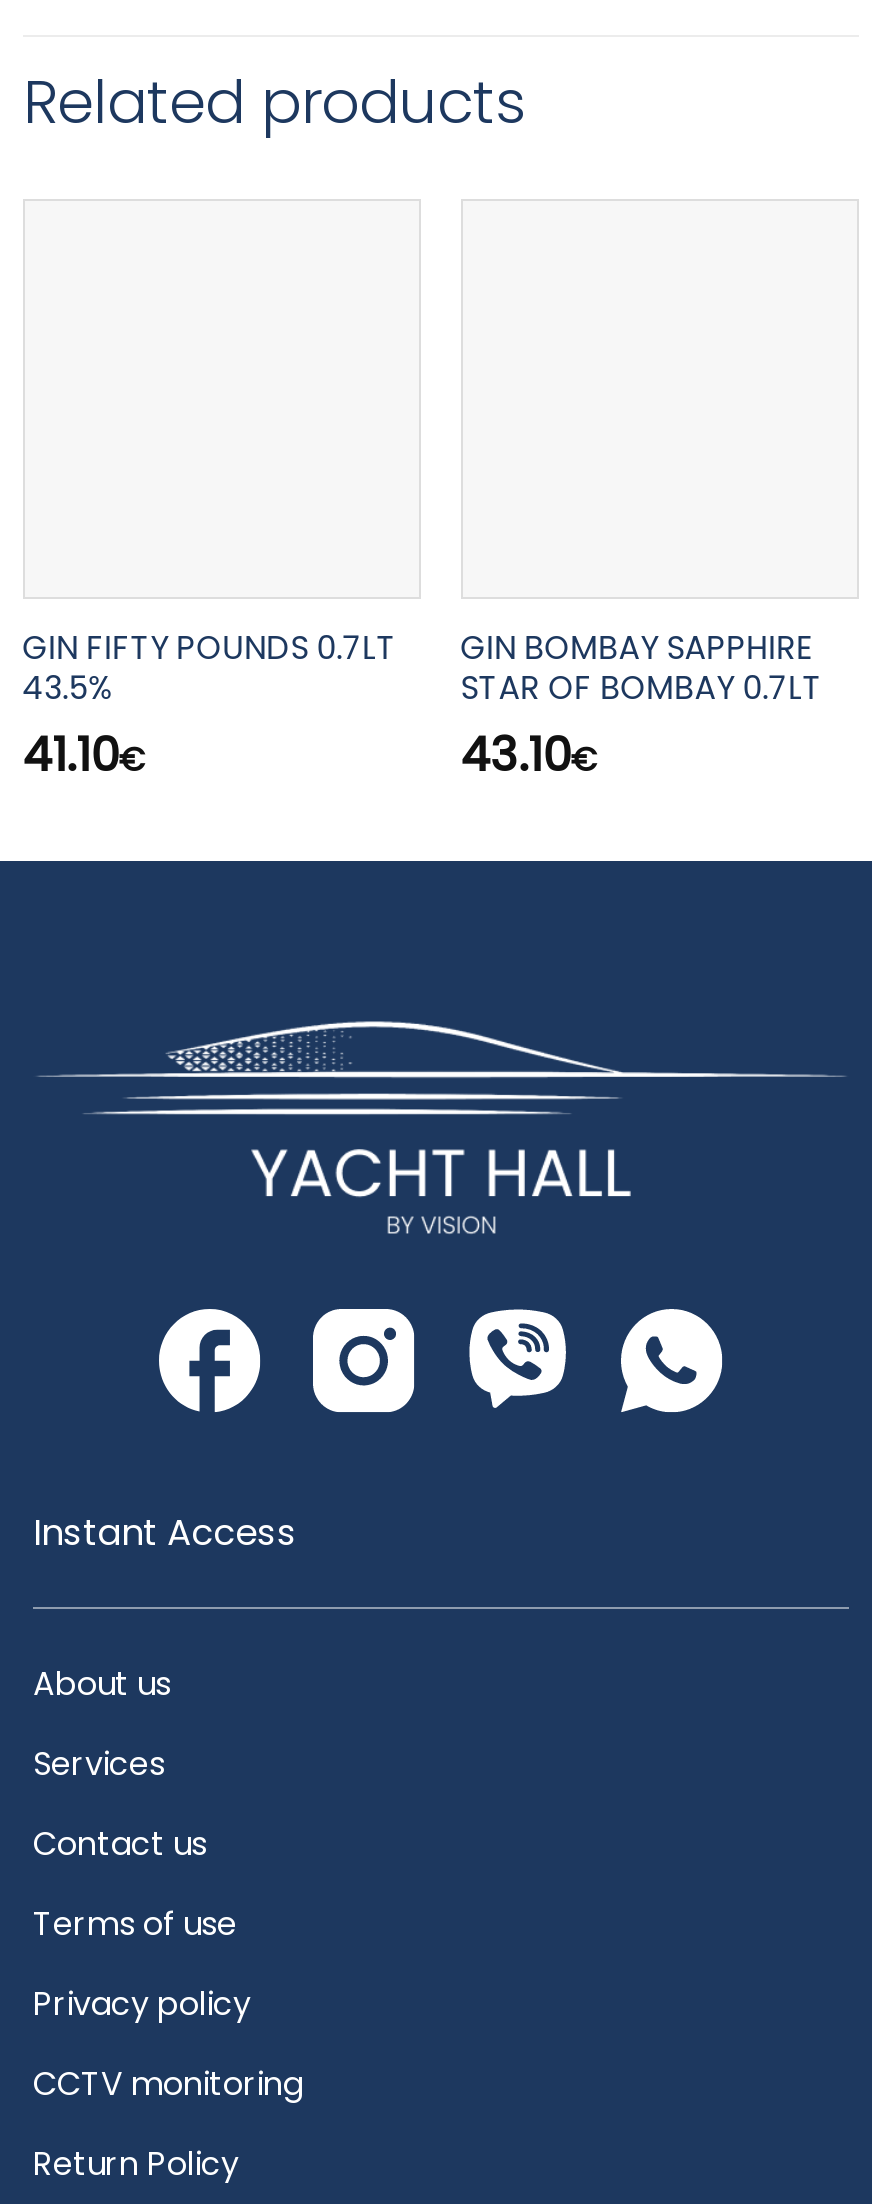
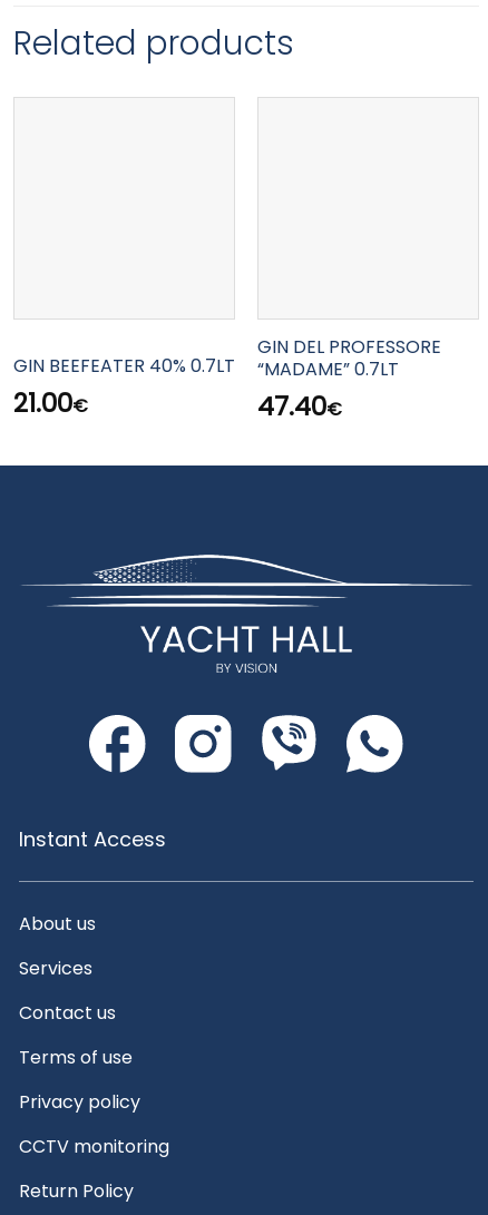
- GIN FIFTY POUNDS 0.7LT
- 43.5%
- 41.10€
+ GIN BEEFEATER 40% 0.7LT
+ 21.00€

- GIN BOMBAY SAPPHIRE
- STAR OF BOMBAY 0.7LT
- 43.10€
+ GIN DEL PROFESSORE
+ “MADAME” 0.7LT
+ 47.40€
